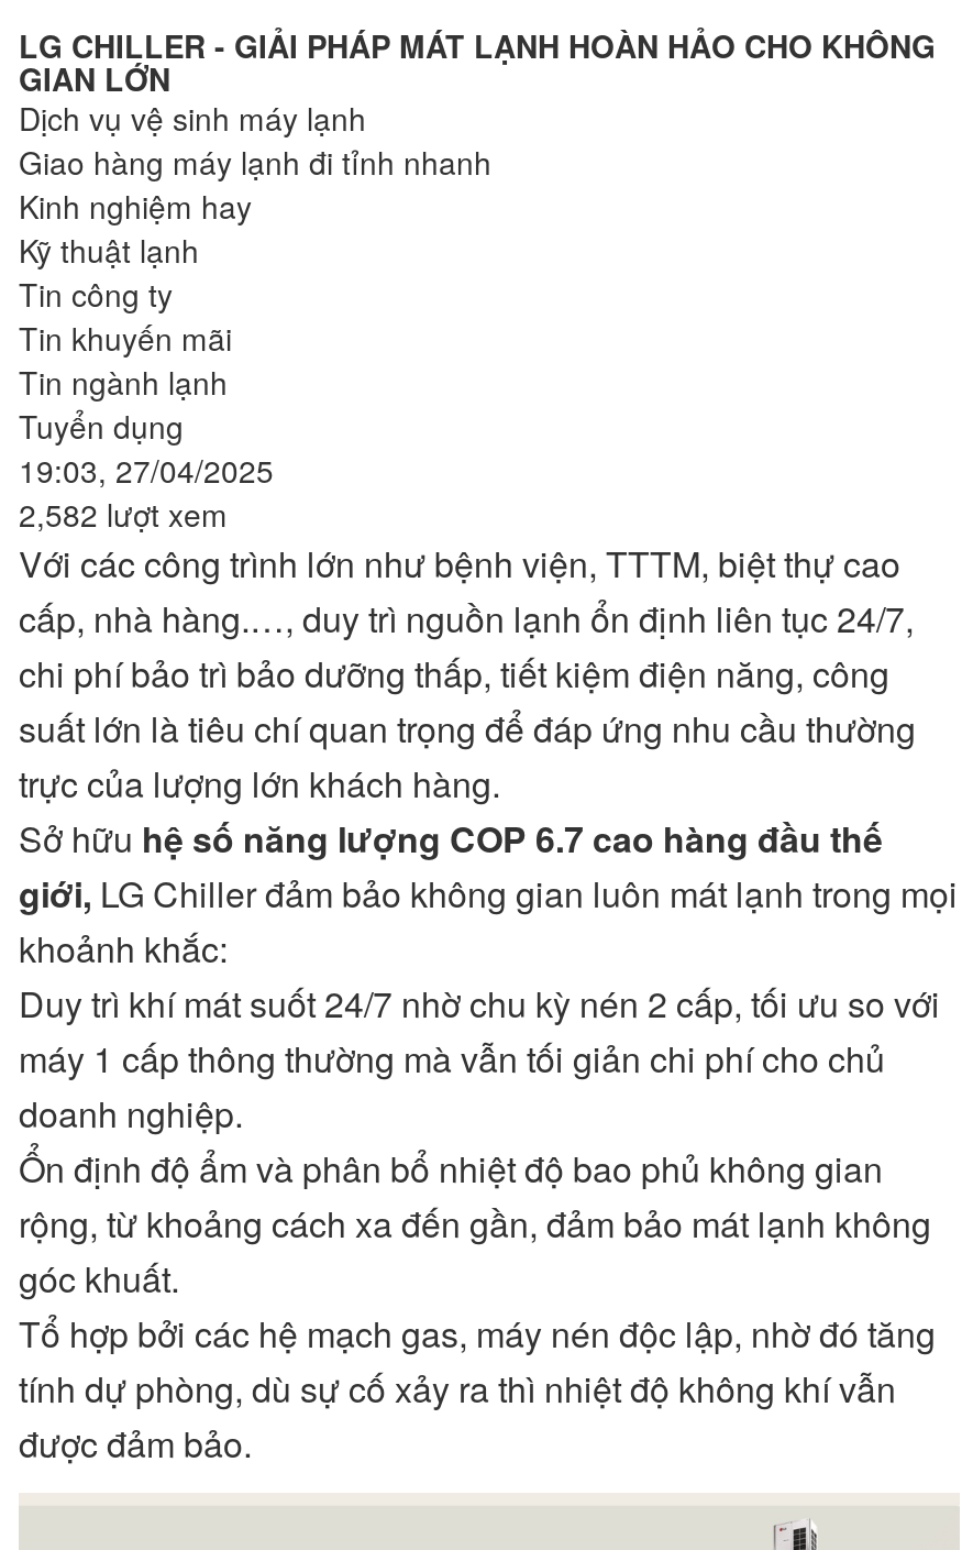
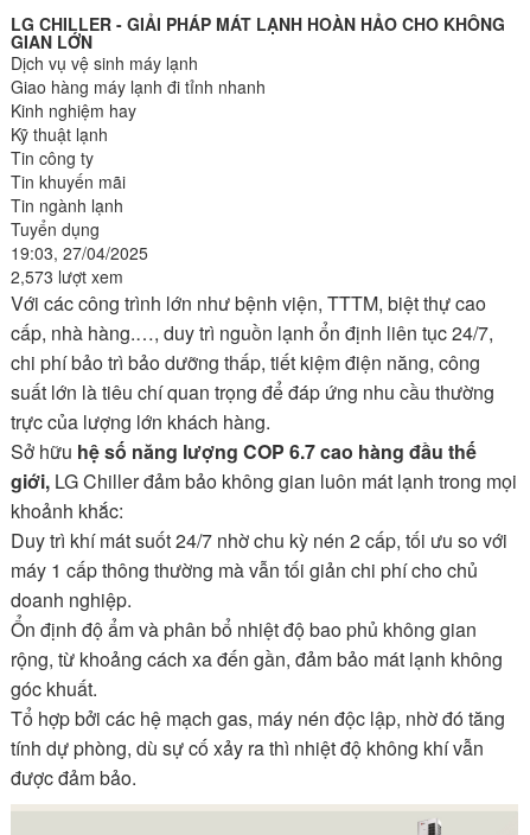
- 2,582 lượt xem
+ 2,573 lượt xem
